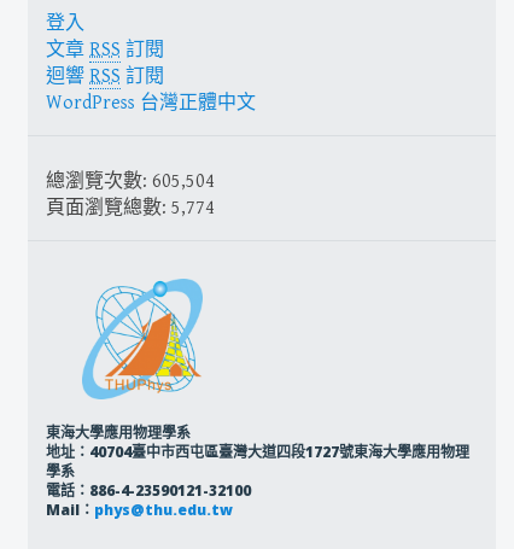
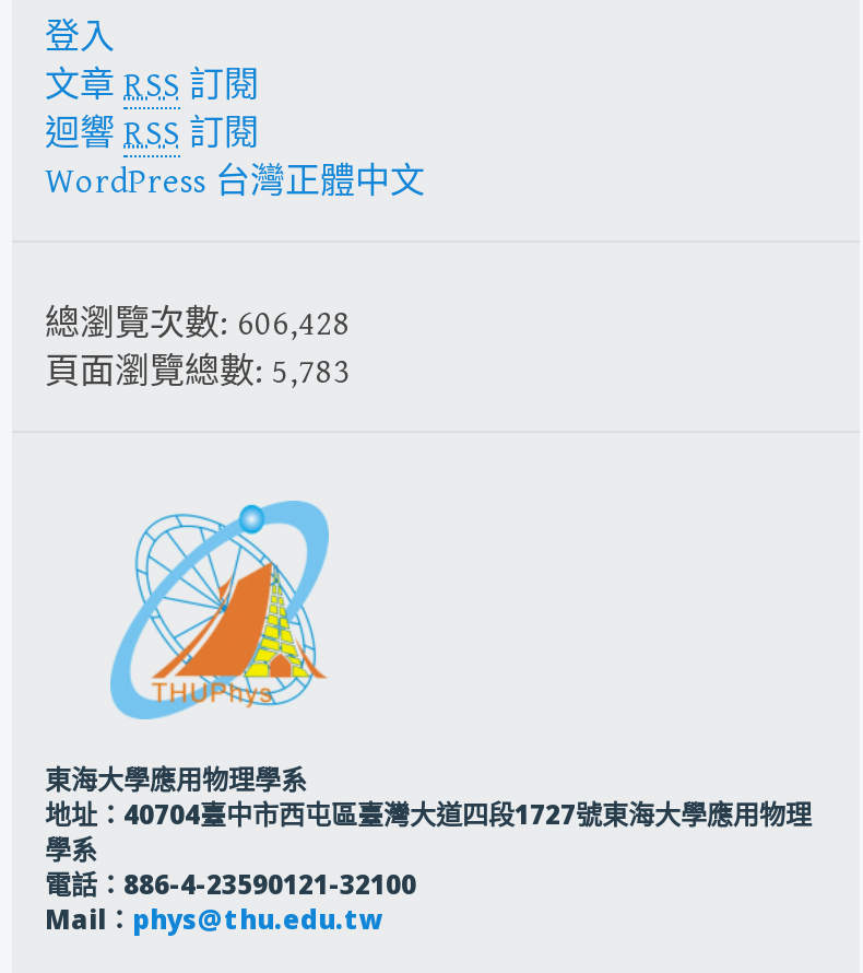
- 總瀏覽次數: 605,504
+ 總瀏覽次數: 606,428

- 頁面瀏覽總數: 5,774
+ 頁面瀏覽總數: 5,783
